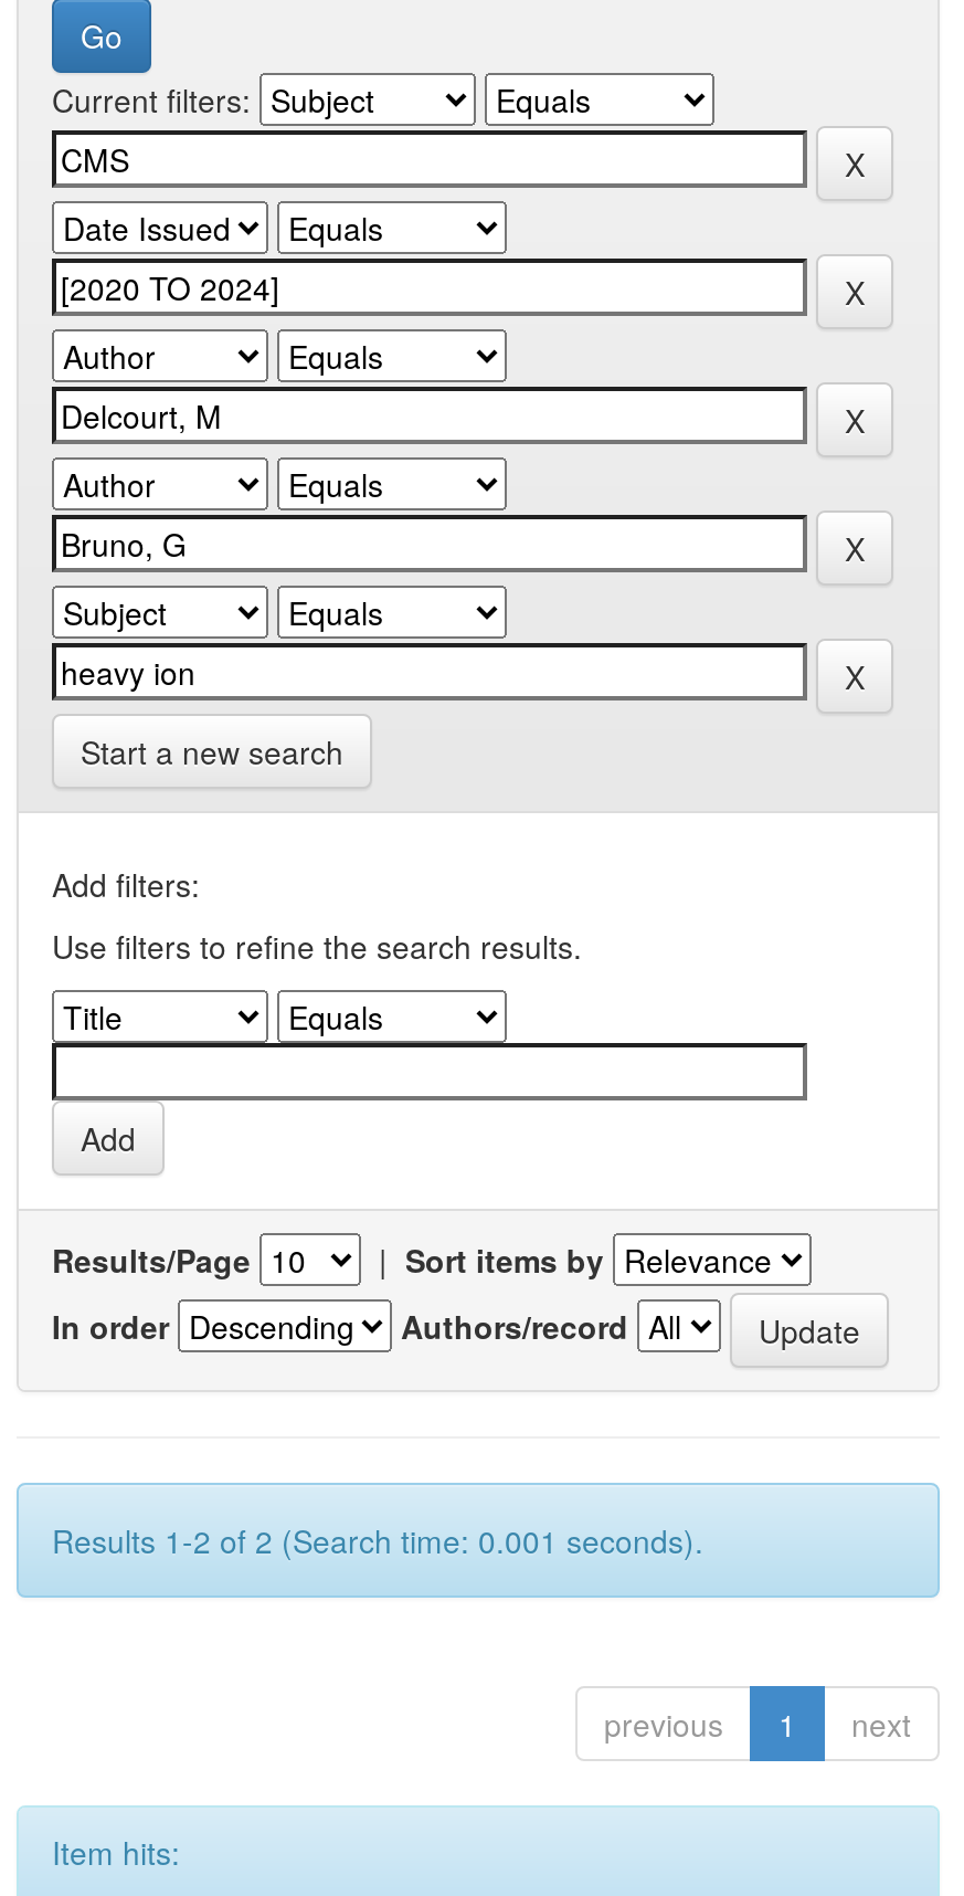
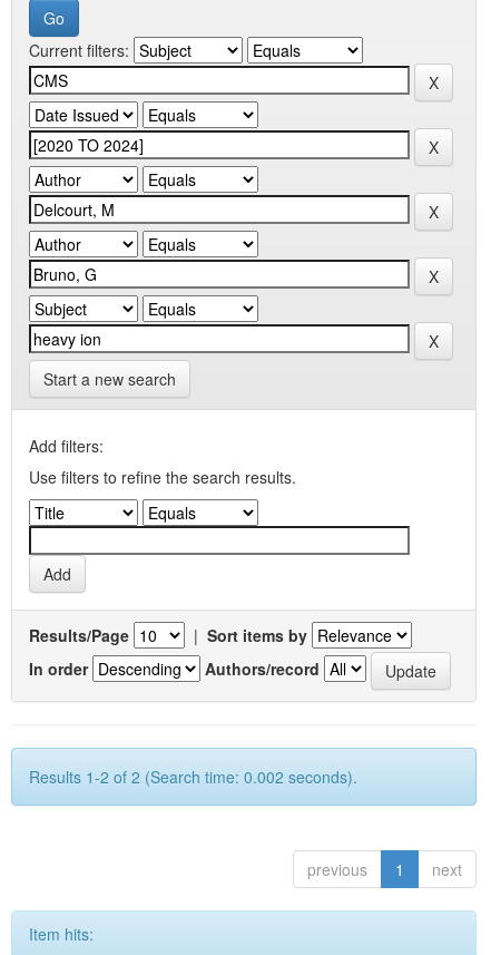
- Results 1-2 of 2 (Search time: 0.001 seconds).
+ Results 1-2 of 2 (Search time: 0.002 seconds).
